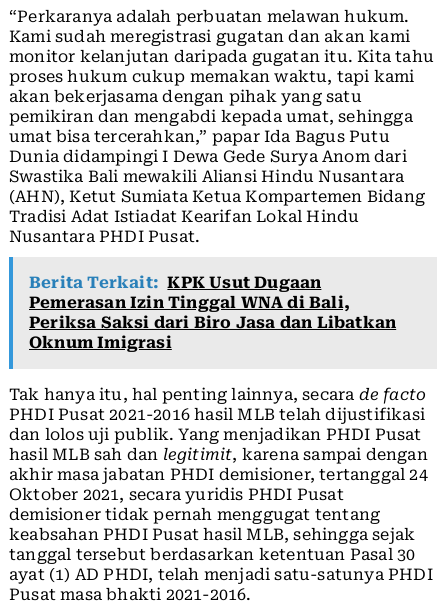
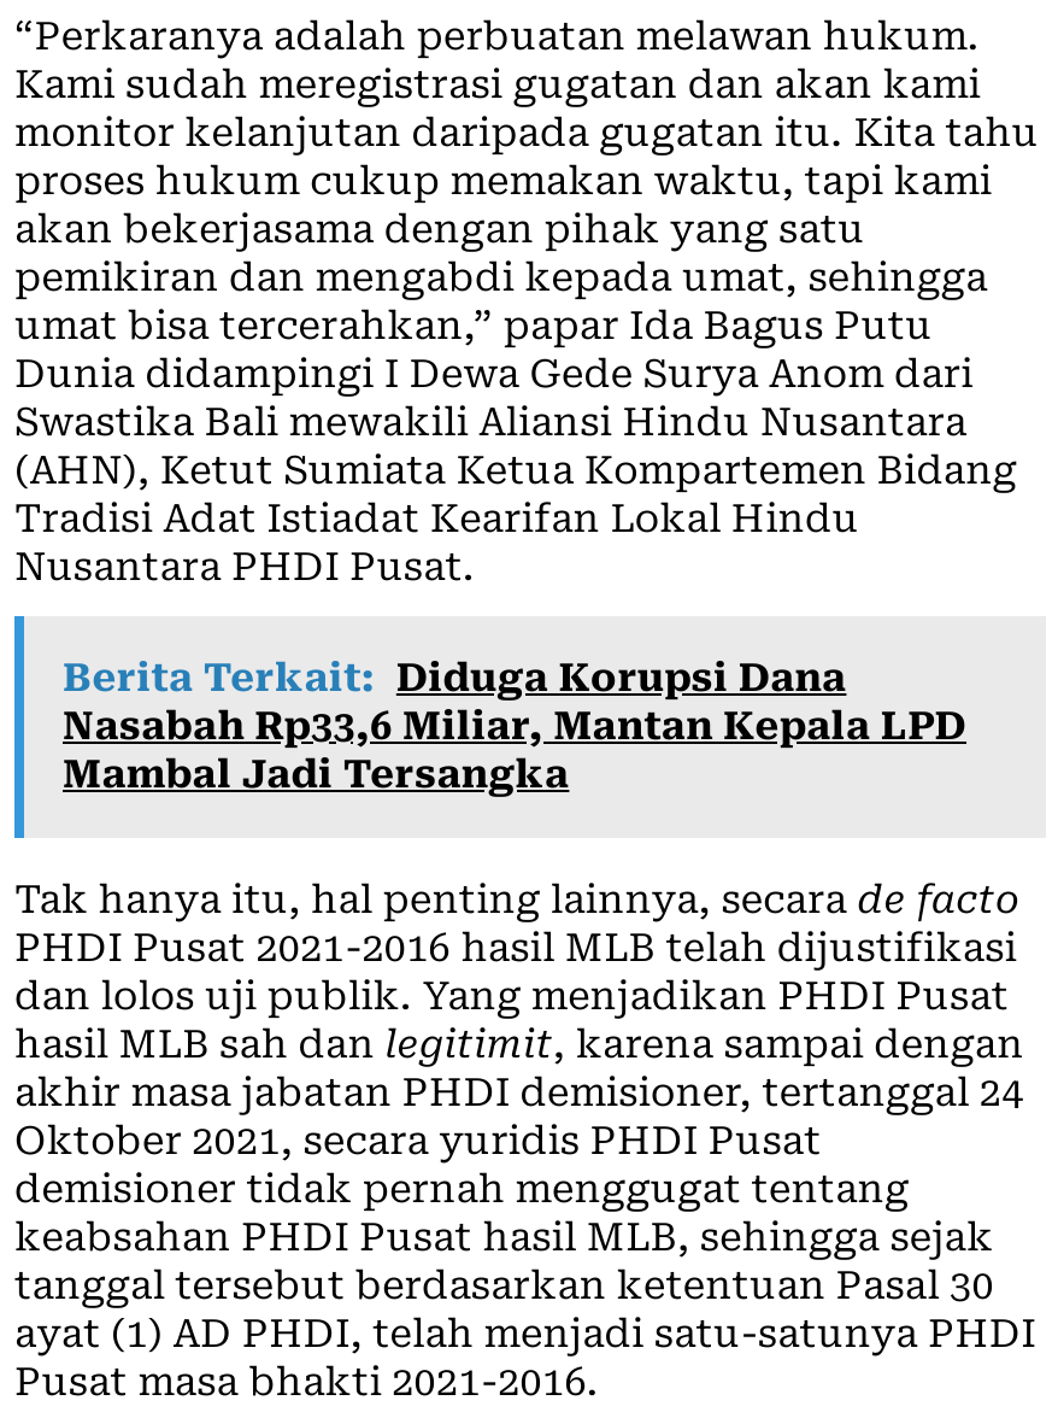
- Berita Terkait: KPK Usut Dugaan
- Pemerasan Izin Tinggal WNA di Bali,
- Periksa Saksi dari Biro Jasa dan Libatkan
- Oknum Imigrasi
+ Berita Terkait: Diduga Korupsi Dana
+ Nasabah Rp33,6 Miliar, Mantan Kepala LPD
+ Mambal Jadi Tersangka
